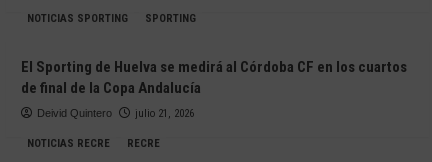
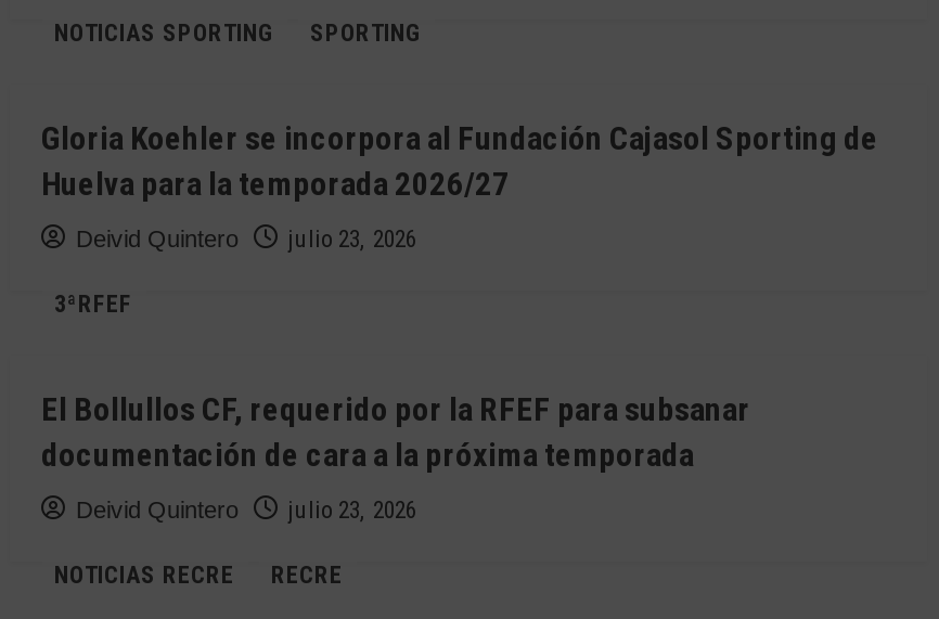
- El Sporting de Huelva se medirá al Córdoba CF en los cuartos
- de final de la Copa Andalucía
+ Gloria Koehler se incorpora al Fundación Cajasol Sporting de
+ Huelva para la temporada 2026/27

- julio 21, 2026
+ julio 23, 2026
+ 3ªRFEF
+ El Bollullos CF, requerido por la RFEF para subsanar
+ documentación de cara a la próxima temporada
+ Deivid Quintero
+ julio 23, 2026
